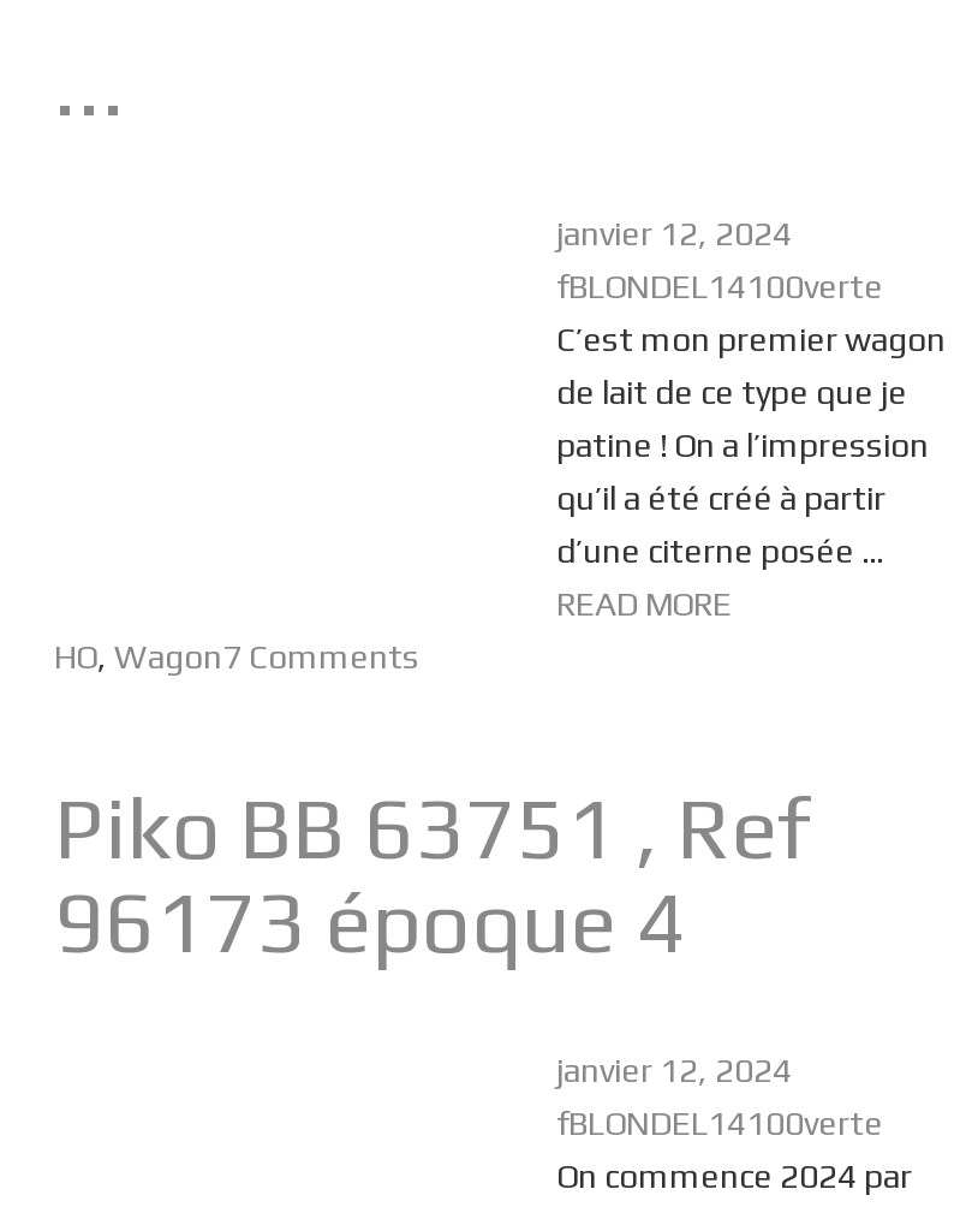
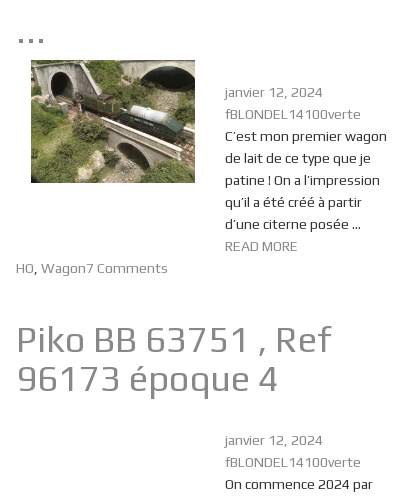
+ [image]
